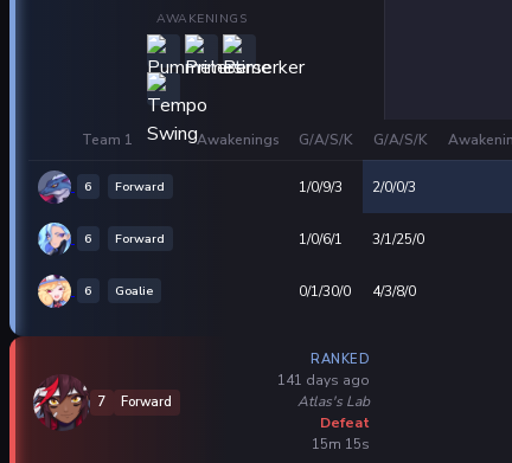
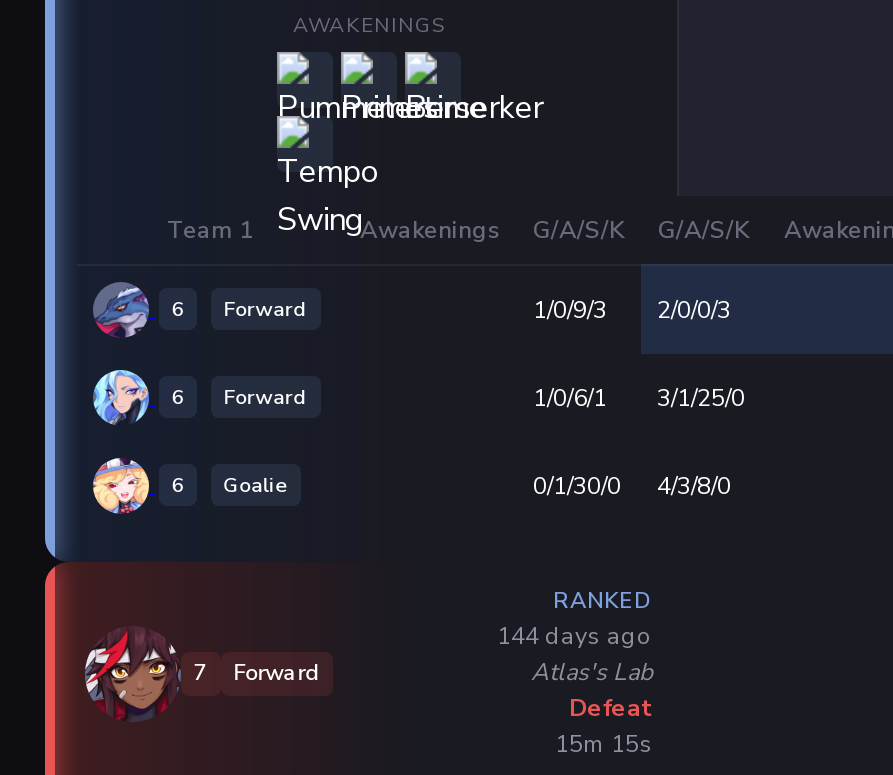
- 141 days ago
+ 144 days ago
